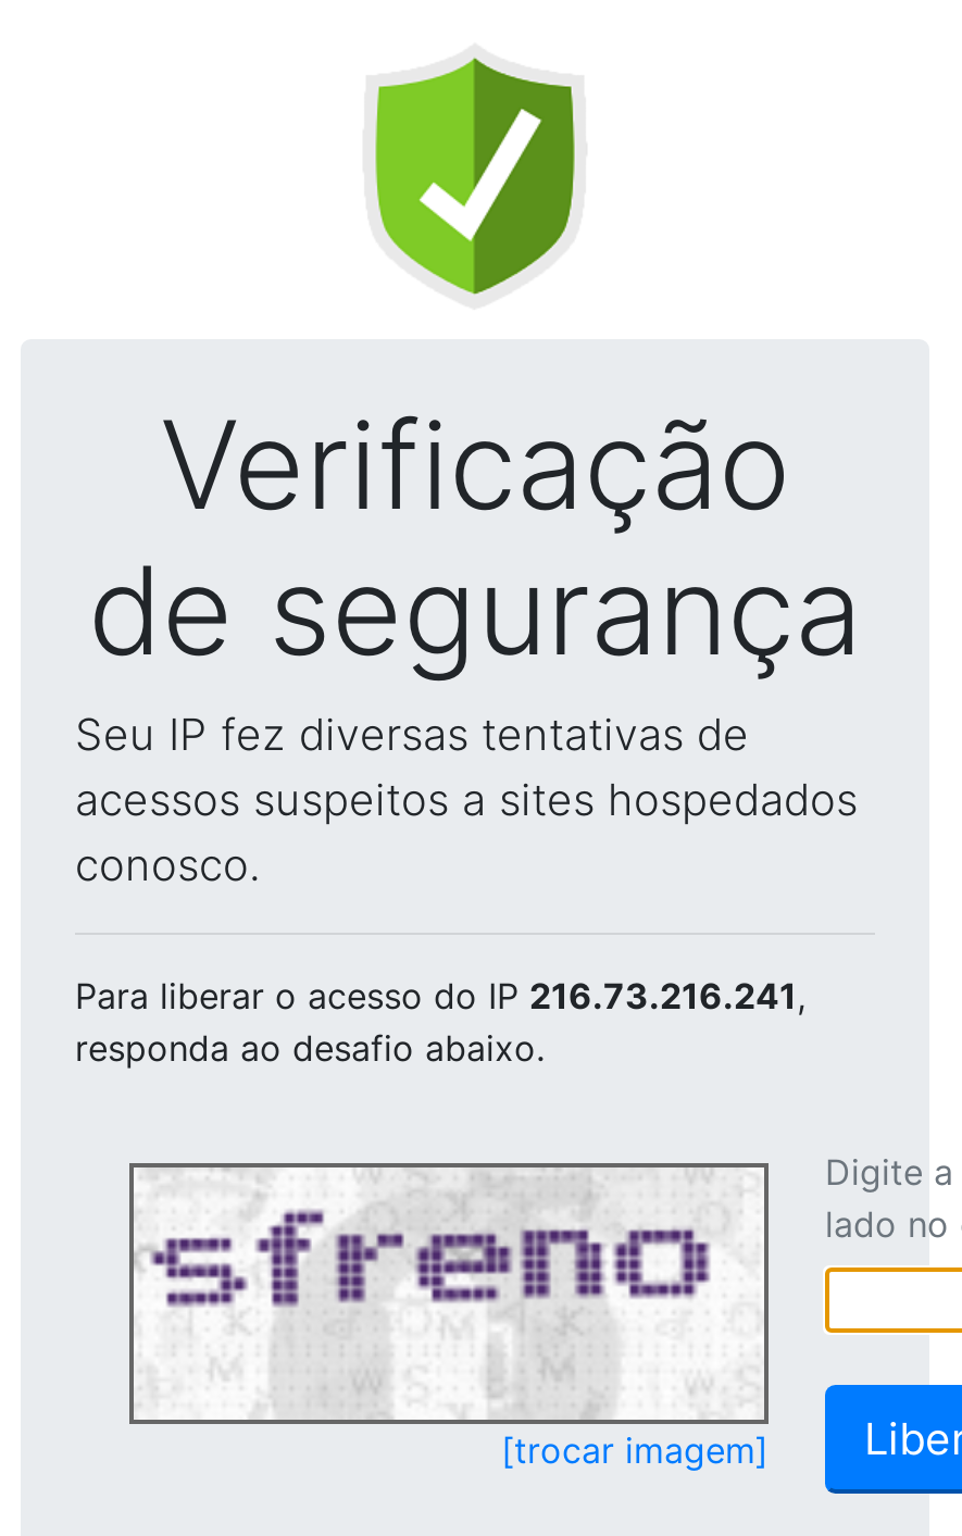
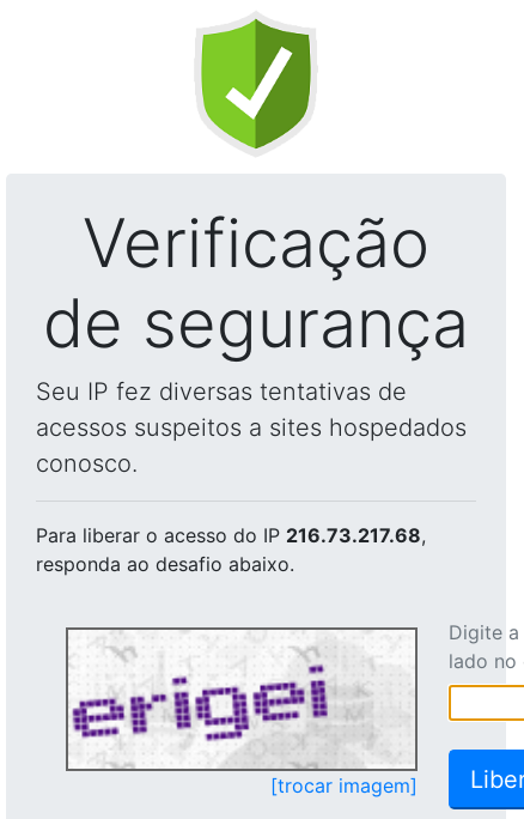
- Para liberar o acesso do IP 216.73.216.241,
+ Para liberar o acesso do IP 216.73.217.68,

- [image]
+ [image]
